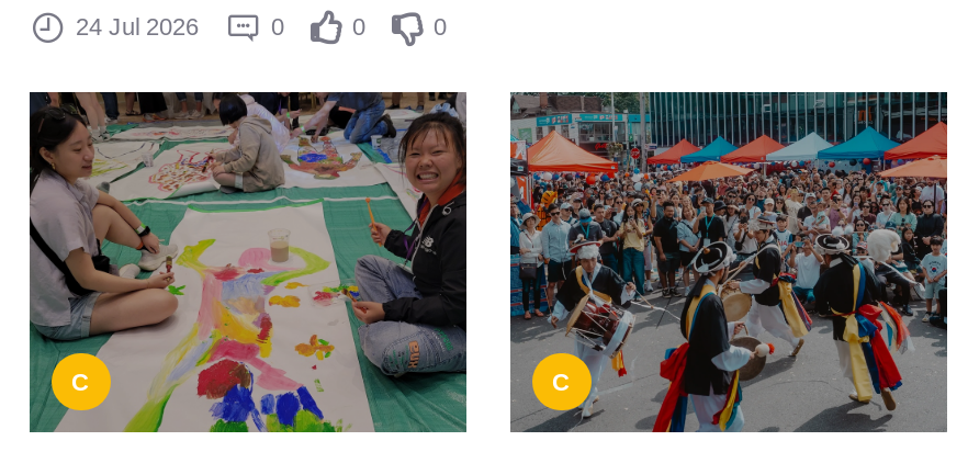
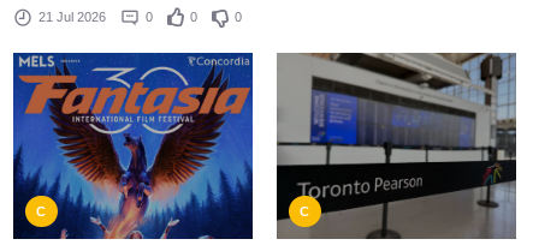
- 24 Jul 2026 0 0 0
+ 21 Jul 2026 0 0 0

- [image]
+ [image]

- [image]
+ [image]
